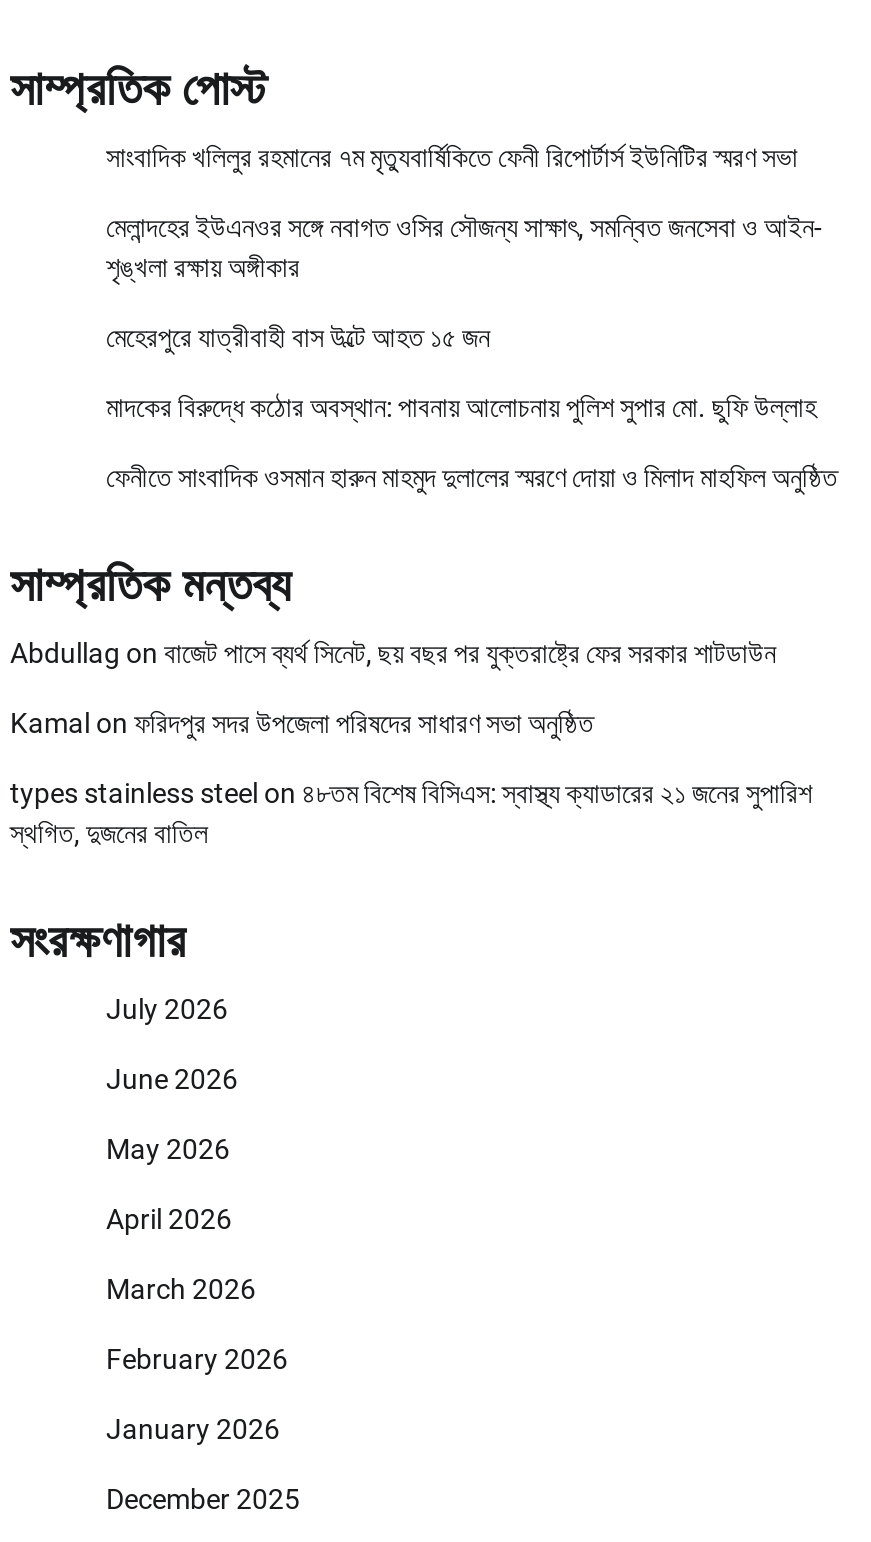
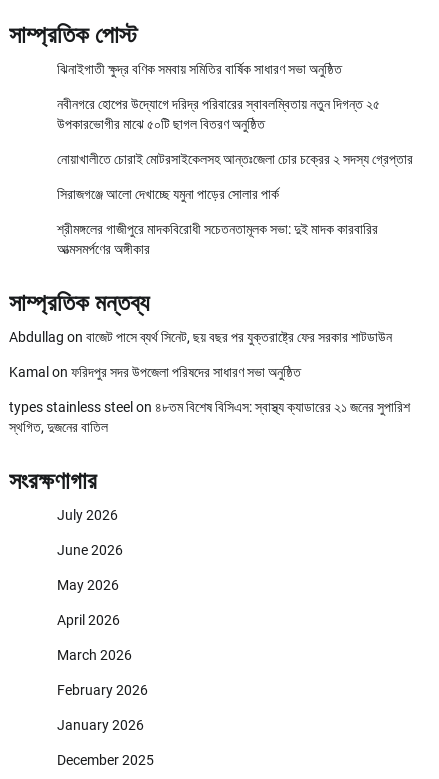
- সাংবাদিক খলিলুর রহমানের ৭ম মৃত্যুবার্ষিকিতে ফেনী রিপোর্টার্স ইউনিটির স্মরণ সভা
+ ঝিনাইগাতী ক্ষুদ্র বণিক সমবায় সমিতির বার্ষিক সাধারণ সভা অনুষ্ঠিত

- মেলান্দহের ইউএনওর সঙ্গে নবাগত ওসির সৌজন্য সাক্ষাৎ, সমন্বিত জনসেবা ও আইন-
- শৃঙ্খলা রক্ষায় অঙ্গীকার
+ নবীনগরে হোপের উদ্যোগে দরিদ্র পরিবারের স্বাবলম্বিতায় নতুন দিগন্ত ২৫
+ উপকারভোগীর মাঝে ৫০টি ছাগল বিতরণ অনুষ্ঠিত

- মেহেরপুরে যাত্রীবাহী বাস উল্টে আহত ১৫ জন
+ নোয়াখালীতে চোরাই মোটরসাইকেলসহ আন্তঃজেলা চোর চক্রের ২ সদস্য গ্রেপ্তার

- মাদকের বিরুদ্ধে কঠোর অবস্থান: পাবনায় আলোচনায় পুলিশ সুপার মো. ছুফি উল্লাহ
+ সিরাজগঞ্জে আলো দেখাচ্ছে যমুনা পাড়ের সোলার পার্ক

- ফেনীতে সাংবাদিক ওসমান হারুন মাহমুদ দুলালের স্মরণে দোয়া ও মিলাদ মাহফিল অনুষ্ঠিত
+ শ্রীমঙ্গলের গাজীপুরে মাদকবিরোধী সচেতনতামূলক সভা: দুই মাদক কারবারির
+ আত্মসমর্পণের অঙ্গীকার
